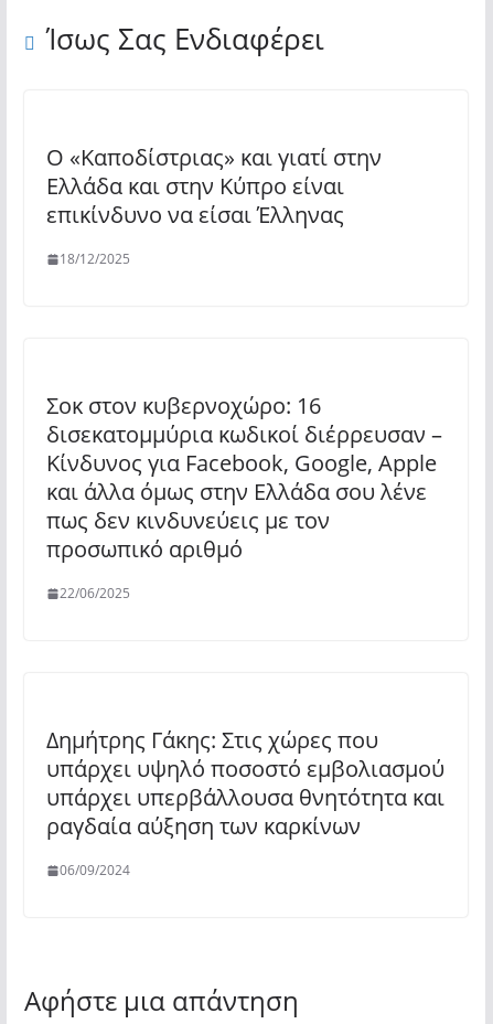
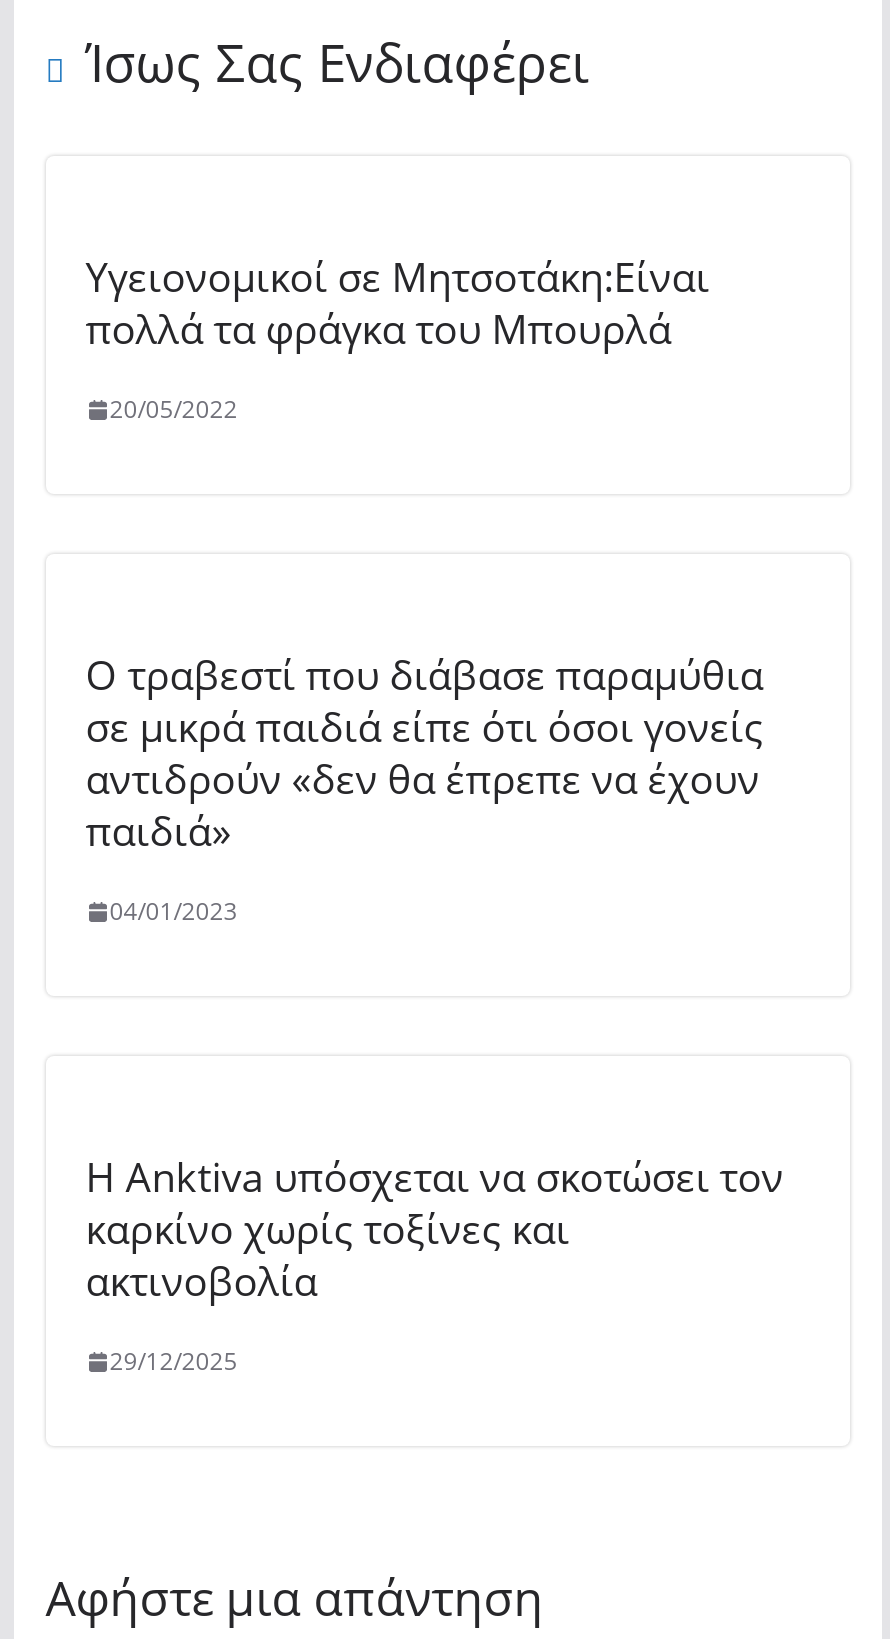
- Ο «Καποδίστριας» και γιατί στην
- Ελλάδα και στην Κύπρο είναι
- επικίνδυνο να είσαι Έλληνας
+ Υγειονομικοί σε Μητσοτάκη:Είναι
+ πολλά τα φράγκα του Μπουρλά

- 18/12/2025
+ 20/05/2022

- Σοκ στον κυβερνοχώρο: 16
- δισεκατομμύρια κωδικοί διέρρευσαν –
- Κίνδυνος για Facebook, Google, Apple
- και άλλα όμως στην Ελλάδα σου λένε
- πως δεν κινδυνεύεις με τον
- προσωπικό αριθμό
+ Ο τραβεστί που διάβασε παραμύθια
+ σε μικρά παιδιά είπε ότι όσοι γονείς
+ αντιδρούν «δεν θα έπρεπε να έχουν
+ παιδιά»

- 22/06/2025
+ 04/01/2023

- Δημήτρης Γάκης: Στις χώρες που
- υπάρχει υψηλό ποσοστό εμβολιασμού
- υπάρχει υπερβάλλουσα θνητότητα και
- ραγδαία αύξηση των καρκίνων
+ Η Anktiva υπόσχεται να σκοτώσει τον
+ καρκίνο χωρίς τοξίνες και
+ ακτινοβολία

- 06/09/2024
+ 29/12/2025
